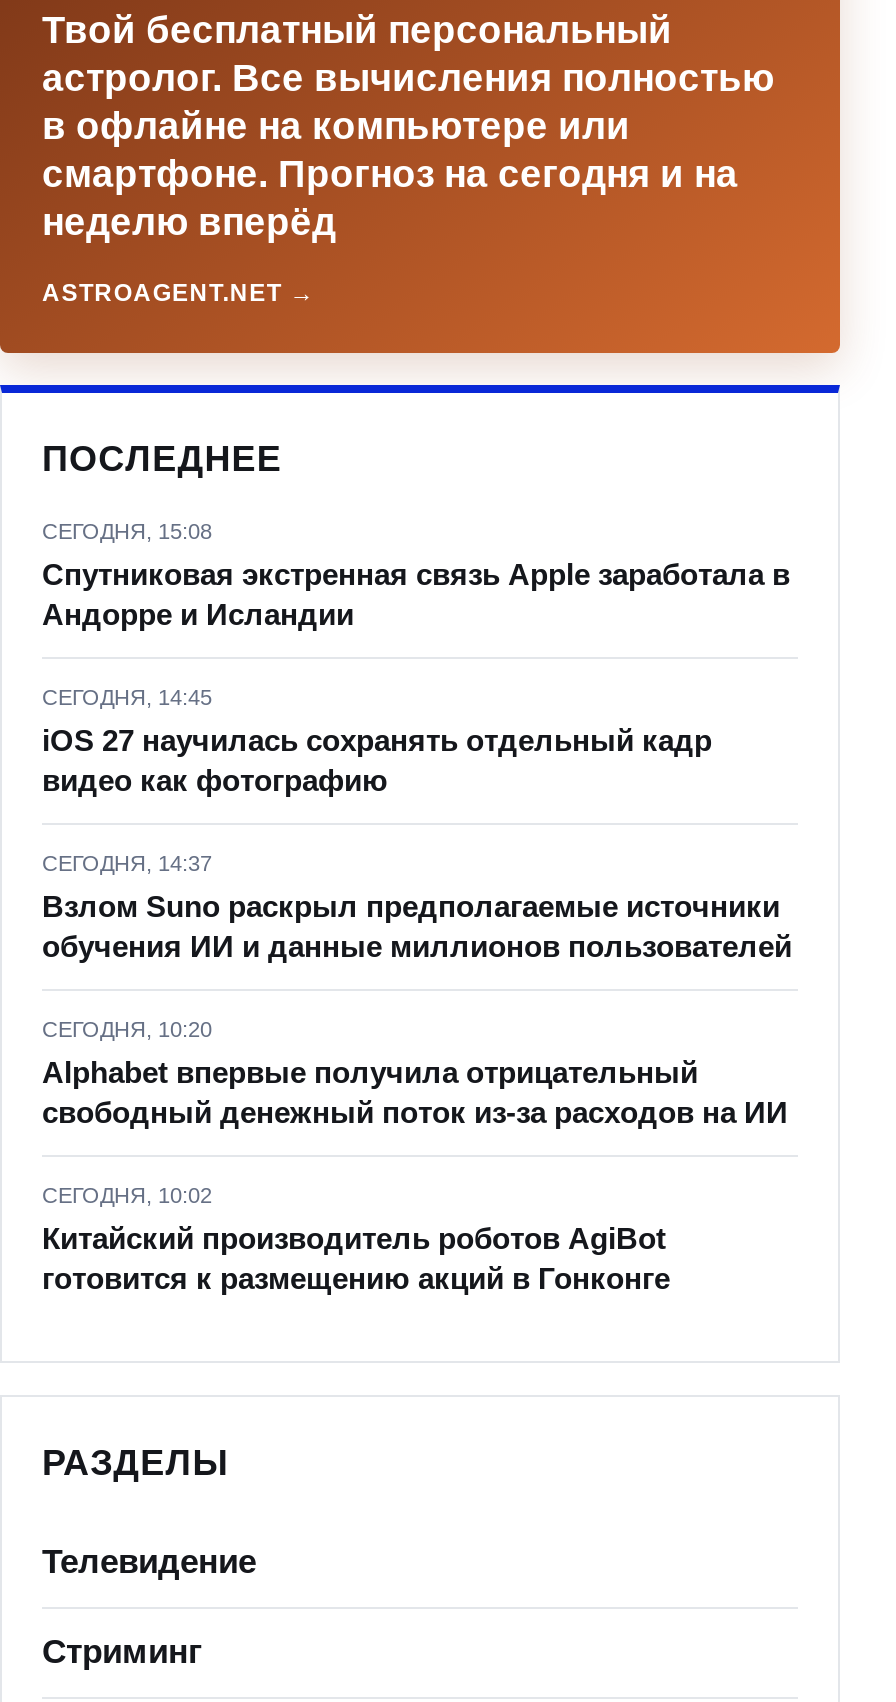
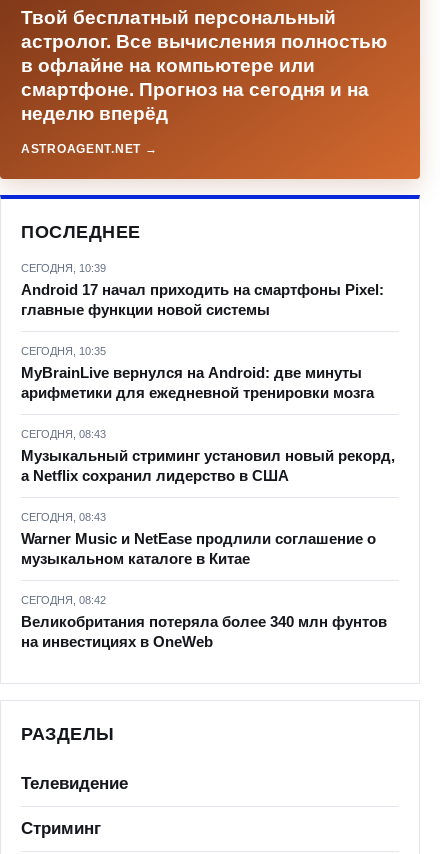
- СЕГОДНЯ, 15:08
- Спутниковая экстренная связь Apple заработала в
- Андорре и Исландии
+ СЕГОДНЯ, 10:39
+ Android 17 начал приходить на смартфоны Pixel:
+ главные функции новой системы

- СЕГОДНЯ, 14:45
- iOS 27 научилась сохранять отдельный кадр
- видео как фотографию
+ СЕГОДНЯ, 10:35
+ MyBrainLive вернулся на Android: две минуты
+ арифметики для ежедневной тренировки мозга

- СЕГОДНЯ, 14:37
- Взлом Suno раскрыл предполагаемые источники
- обучения ИИ и данные миллионов пользователей
+ СЕГОДНЯ, 08:43
+ Музыкальный стриминг установил новый рекорд,
+ а Netflix сохранил лидерство в США

- СЕГОДНЯ, 10:20
- Alphabet впервые получила отрицательный
- свободный денежный поток из-за расходов на ИИ
+ СЕГОДНЯ, 08:43
+ Warner Music и NetEase продлили соглашение о
+ музыкальном каталоге в Китае

- СЕГОДНЯ, 10:02
- Китайский производитель роботов AgiBot
- готовится к размещению акций в Гонконге
+ СЕГОДНЯ, 08:42
+ Великобритания потеряла более 340 млн фунтов
+ на инвестициях в OneWeb
